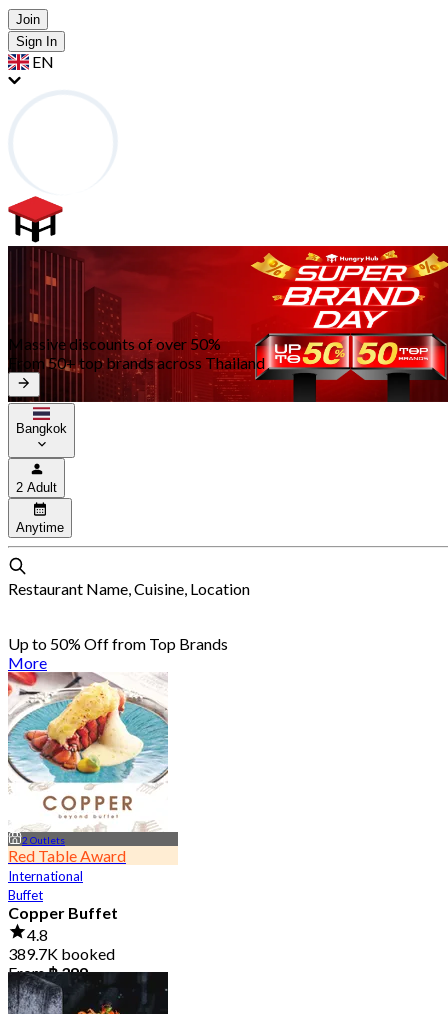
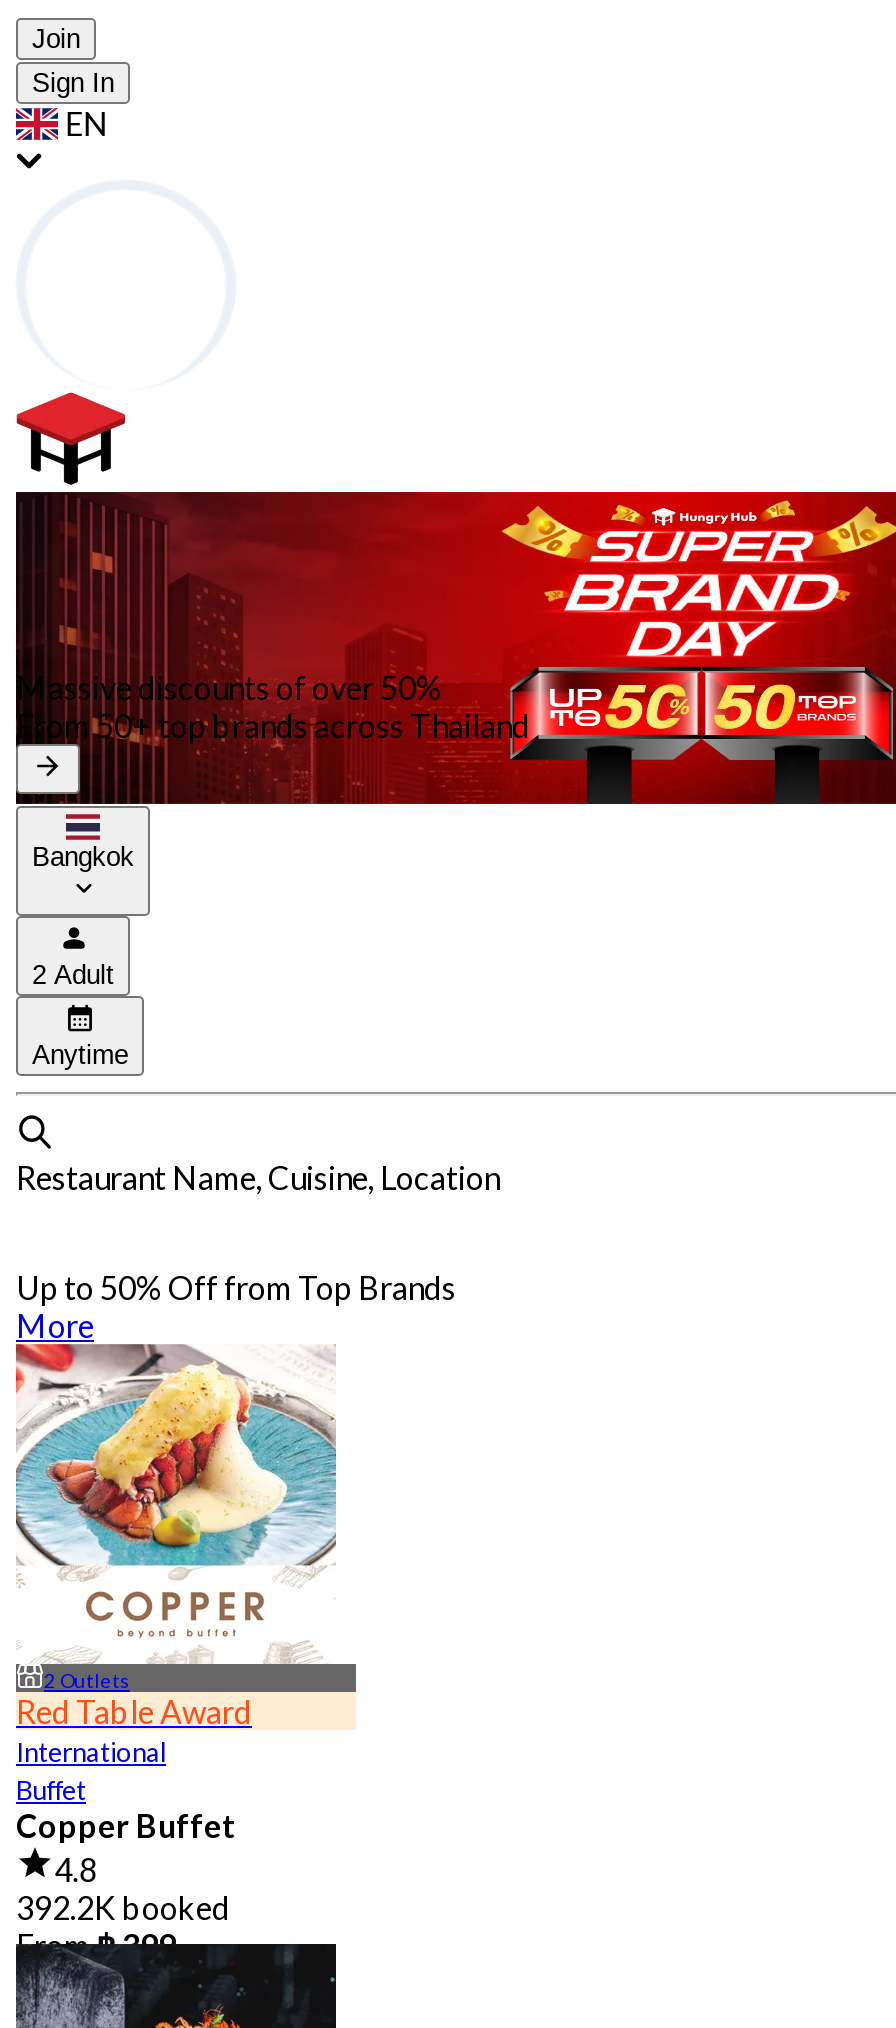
- 389.7K booked
+ 392.2K booked
